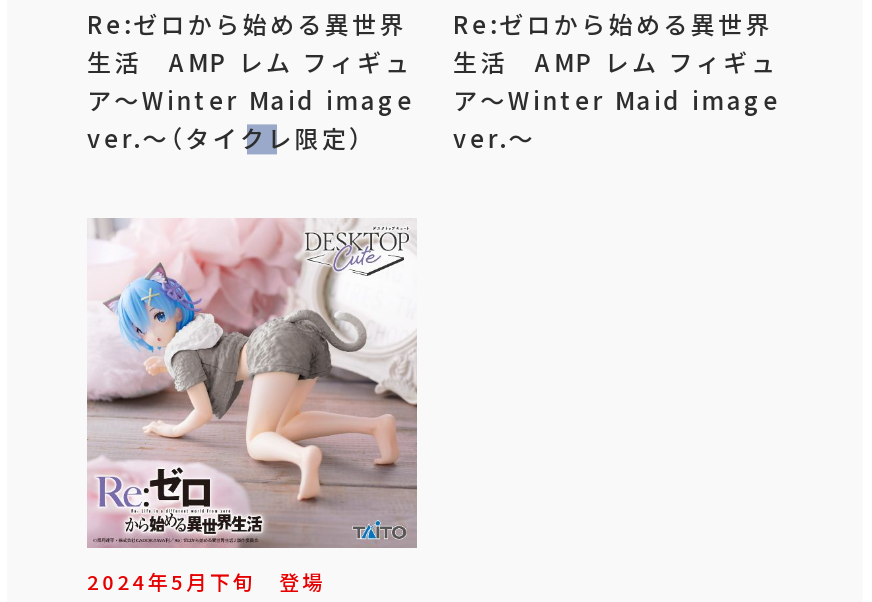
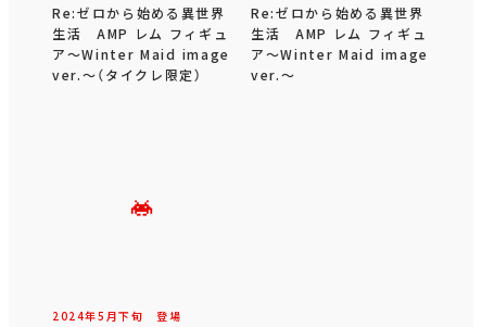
- [image]
